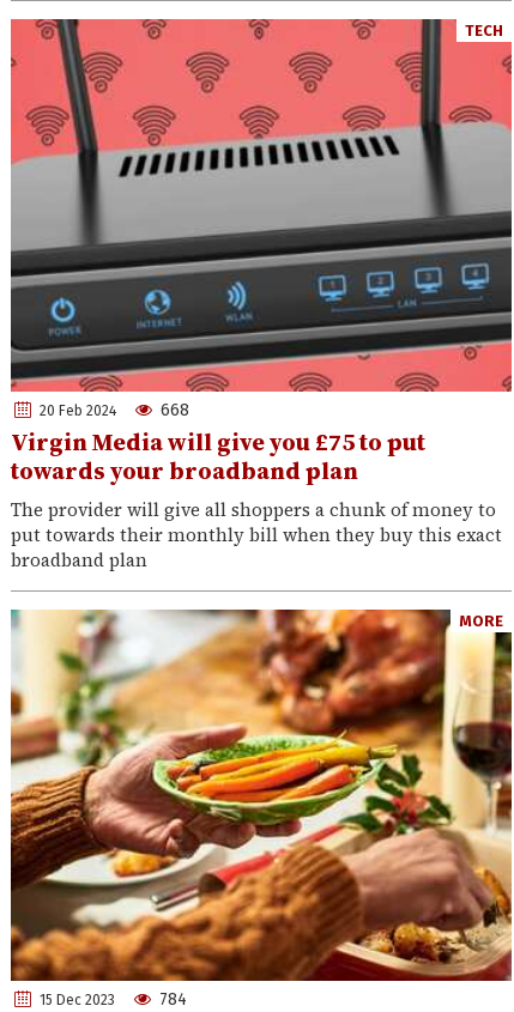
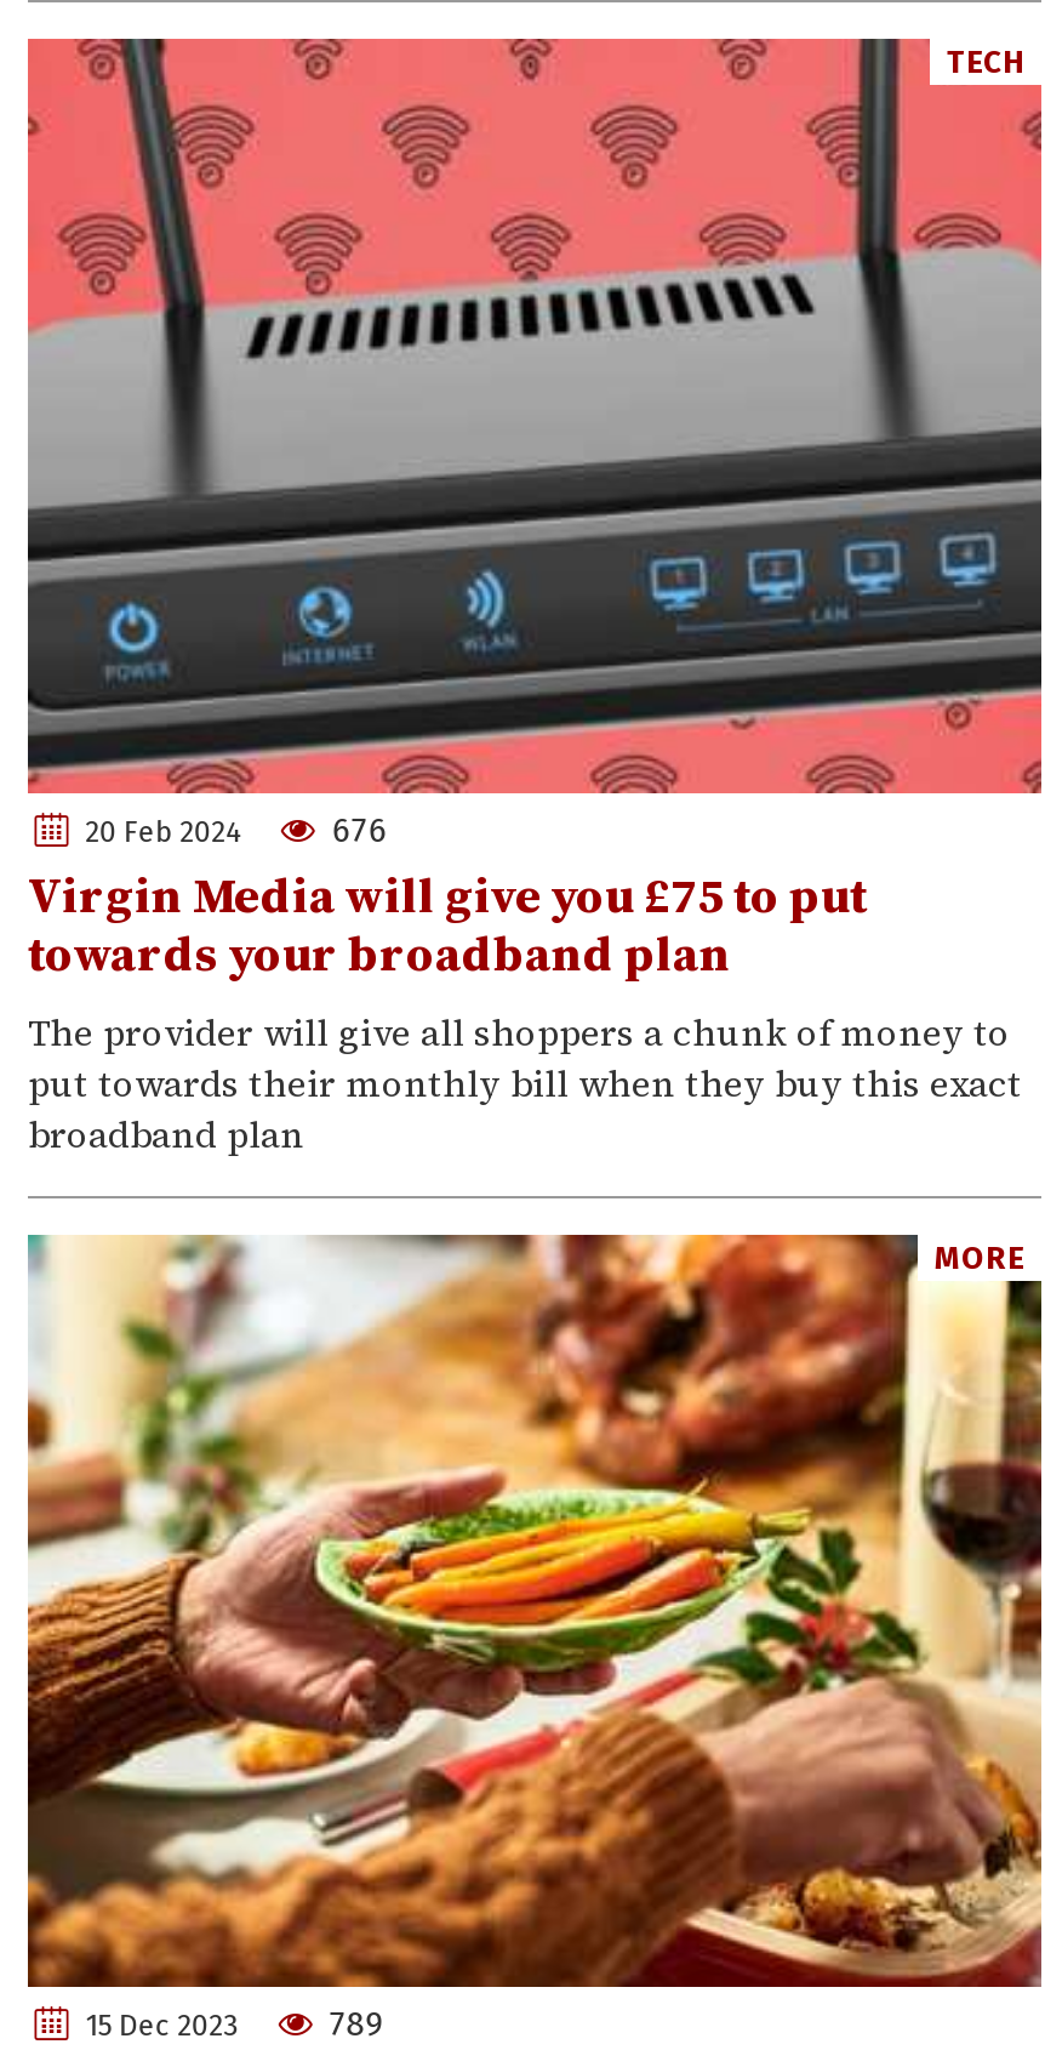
- 668
+ 676

- 784
+ 789
